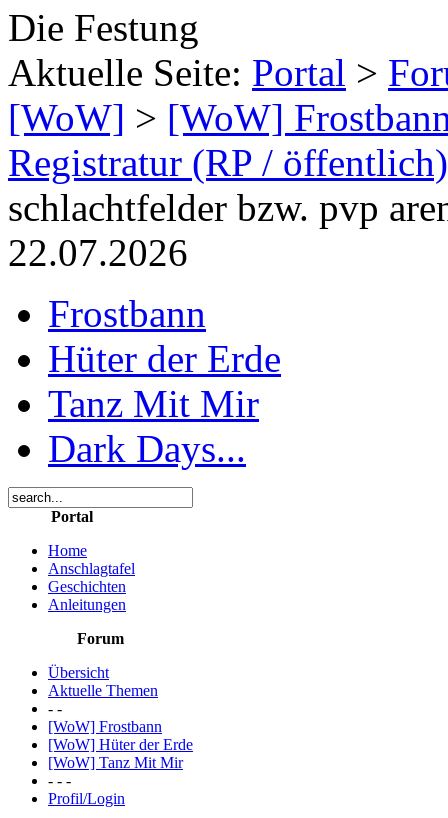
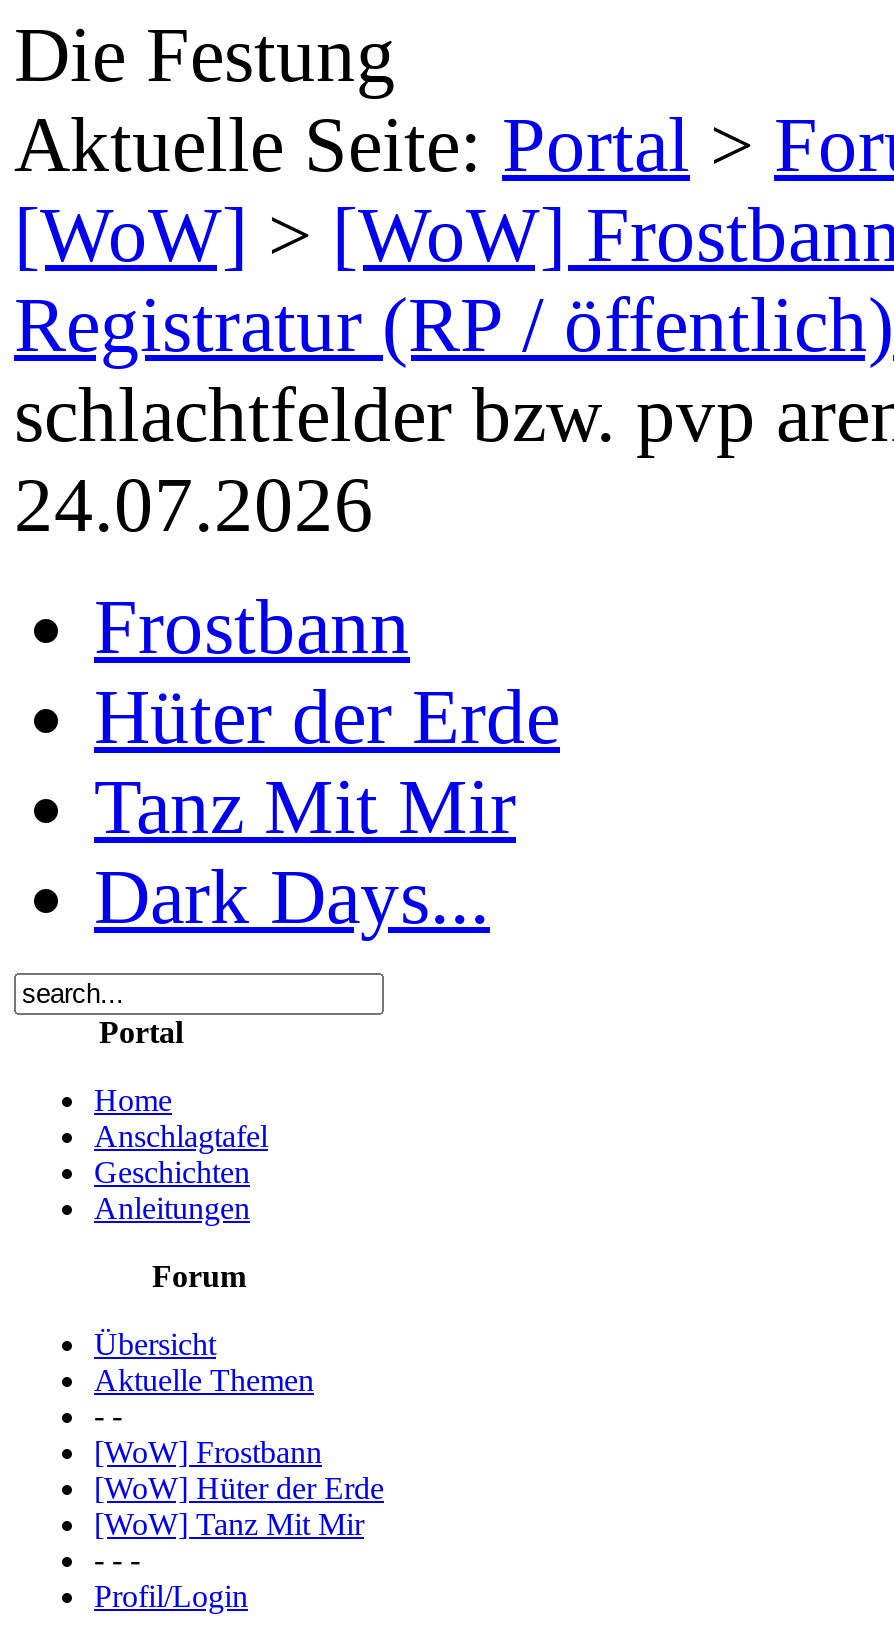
- 22.07.2026
+ 24.07.2026
